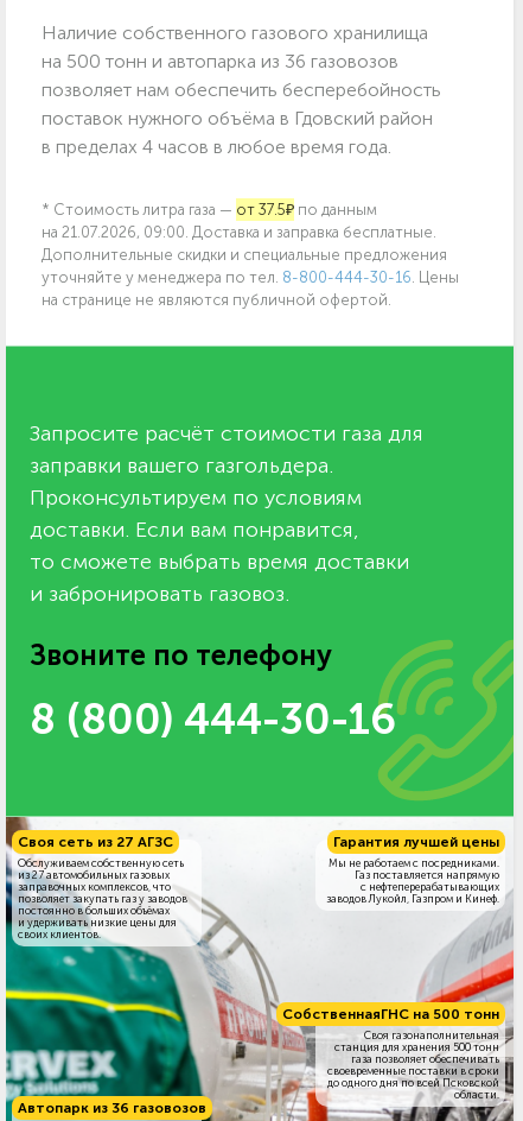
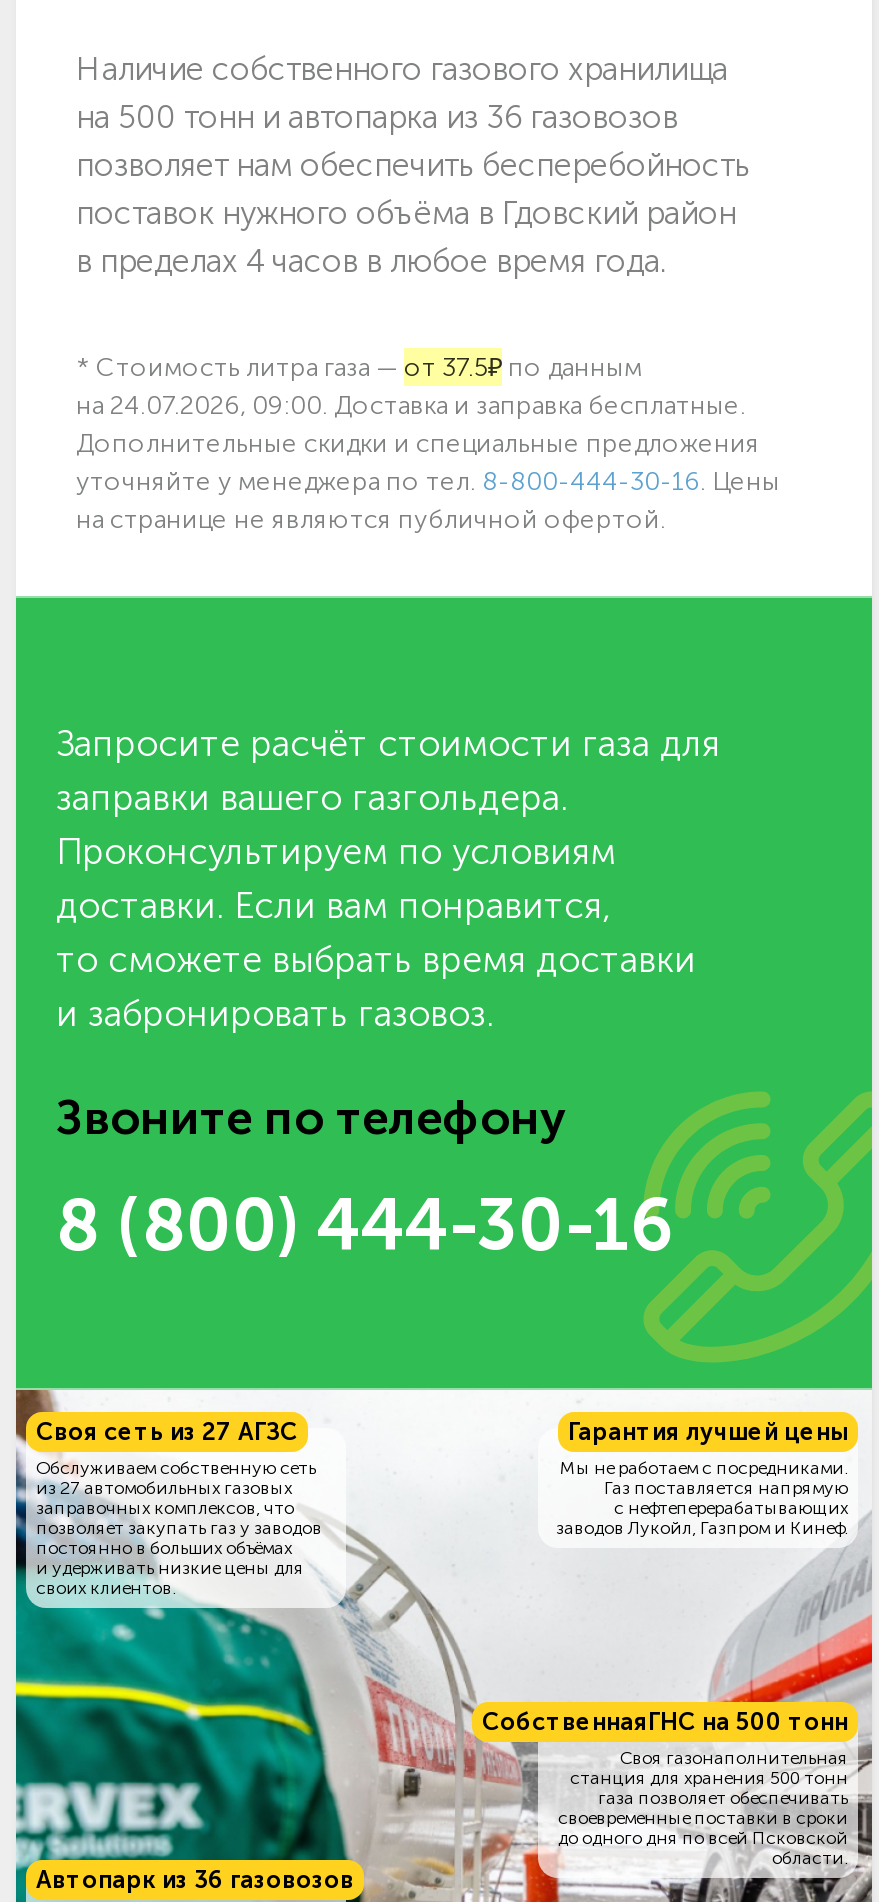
- на 21.07.2026, 09:00. Доставка и заправка бесплатные.
+ на 24.07.2026, 09:00. Доставка и заправка бесплатные.
